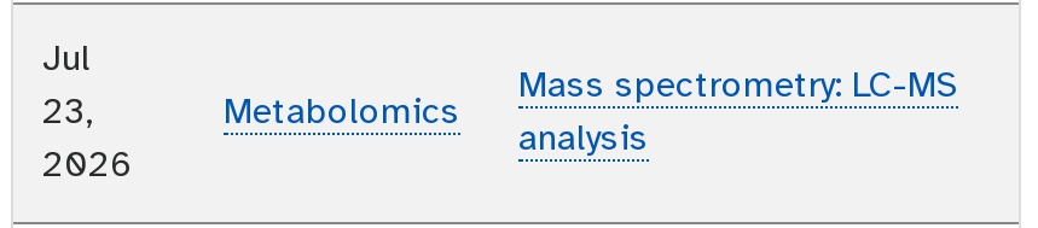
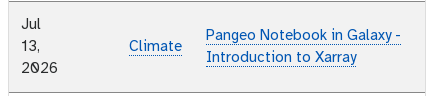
- Mass spectrometry: LC-MS
- analysis
+ Pangeo Notebook in Galaxy -
+ Introduction to Xarray

- 23,
+ 13,

- Metabolomics
+ Climate
